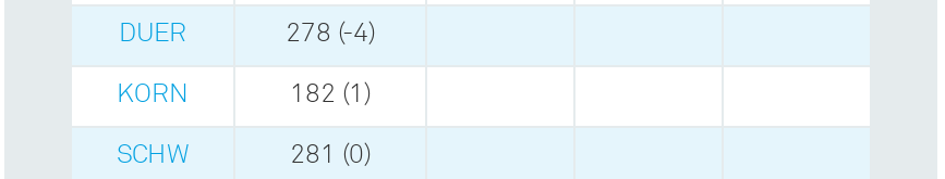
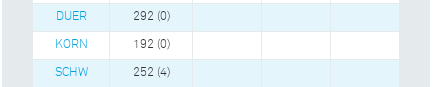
- 278 (-4)
+ 292 (0)

- 182 (1)
+ 192 (0)

- 281 (0)
+ 252 (4)
